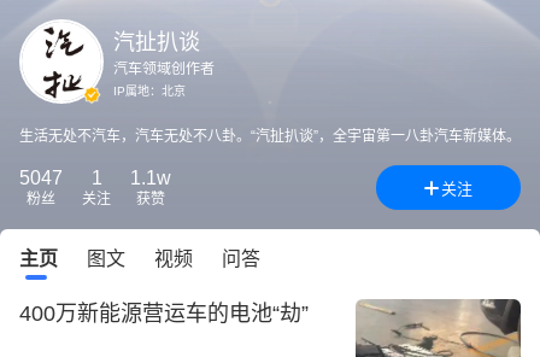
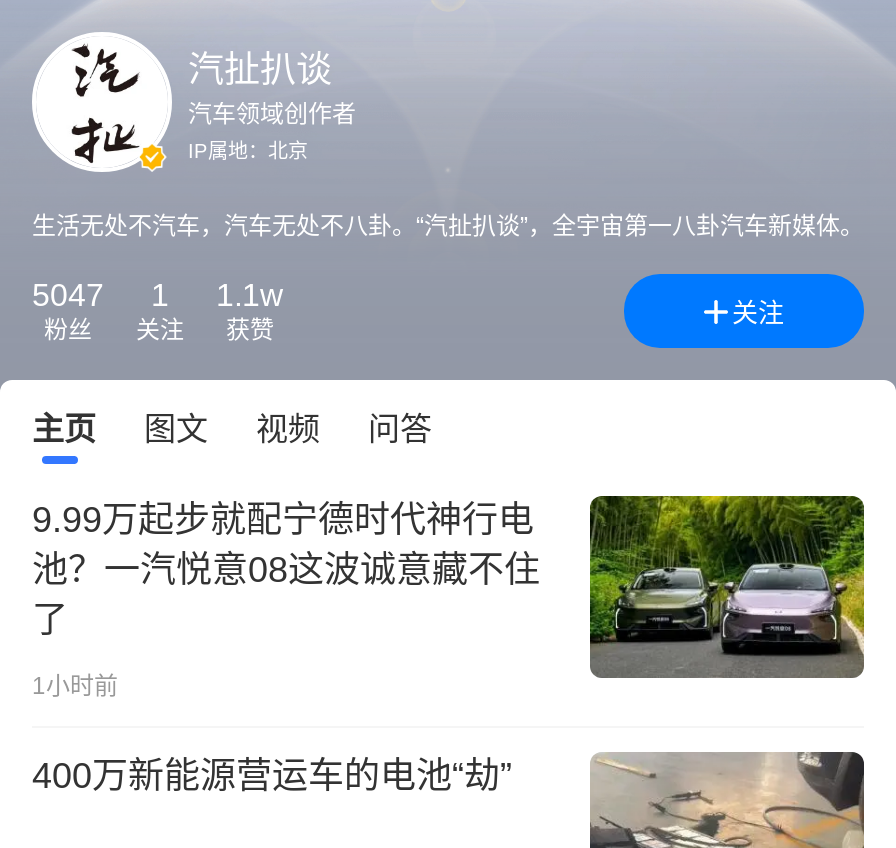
+ [image]
+ 9.99万起步就配宁德时代神行电
+ 池？一汽悦意08这波诚意藏不住
+ 了
+ 1小时前
